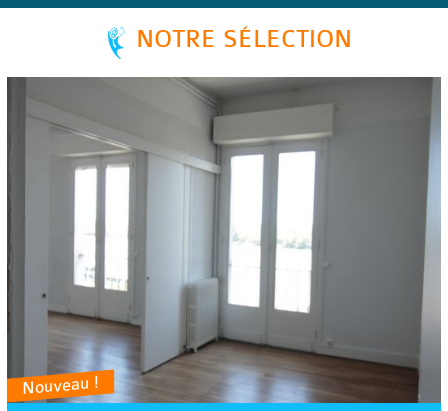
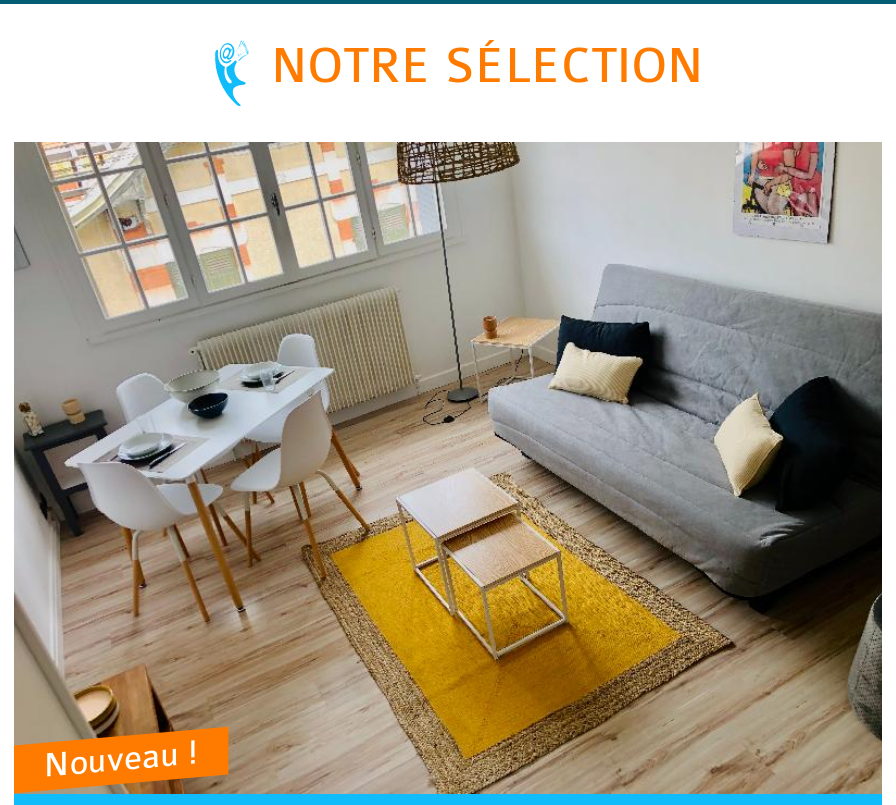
- [image]
+ [image]
